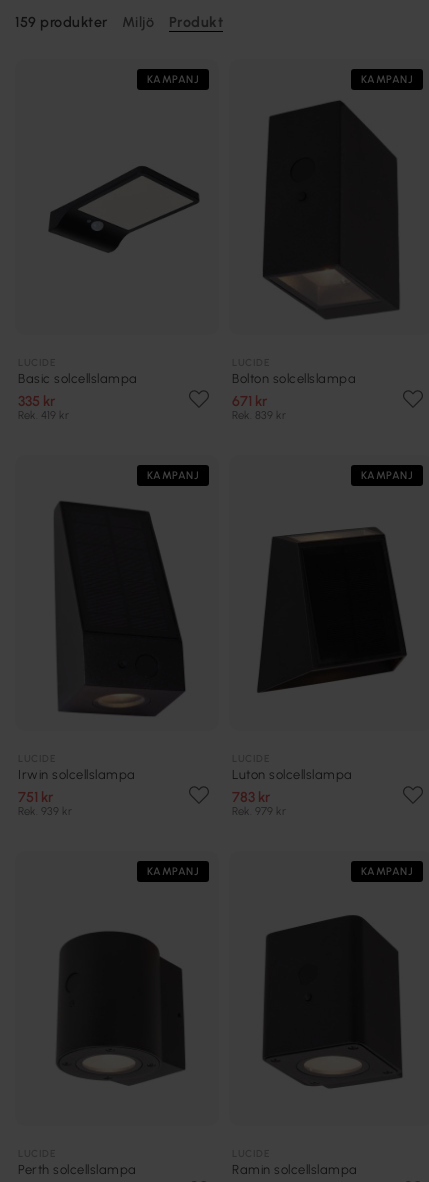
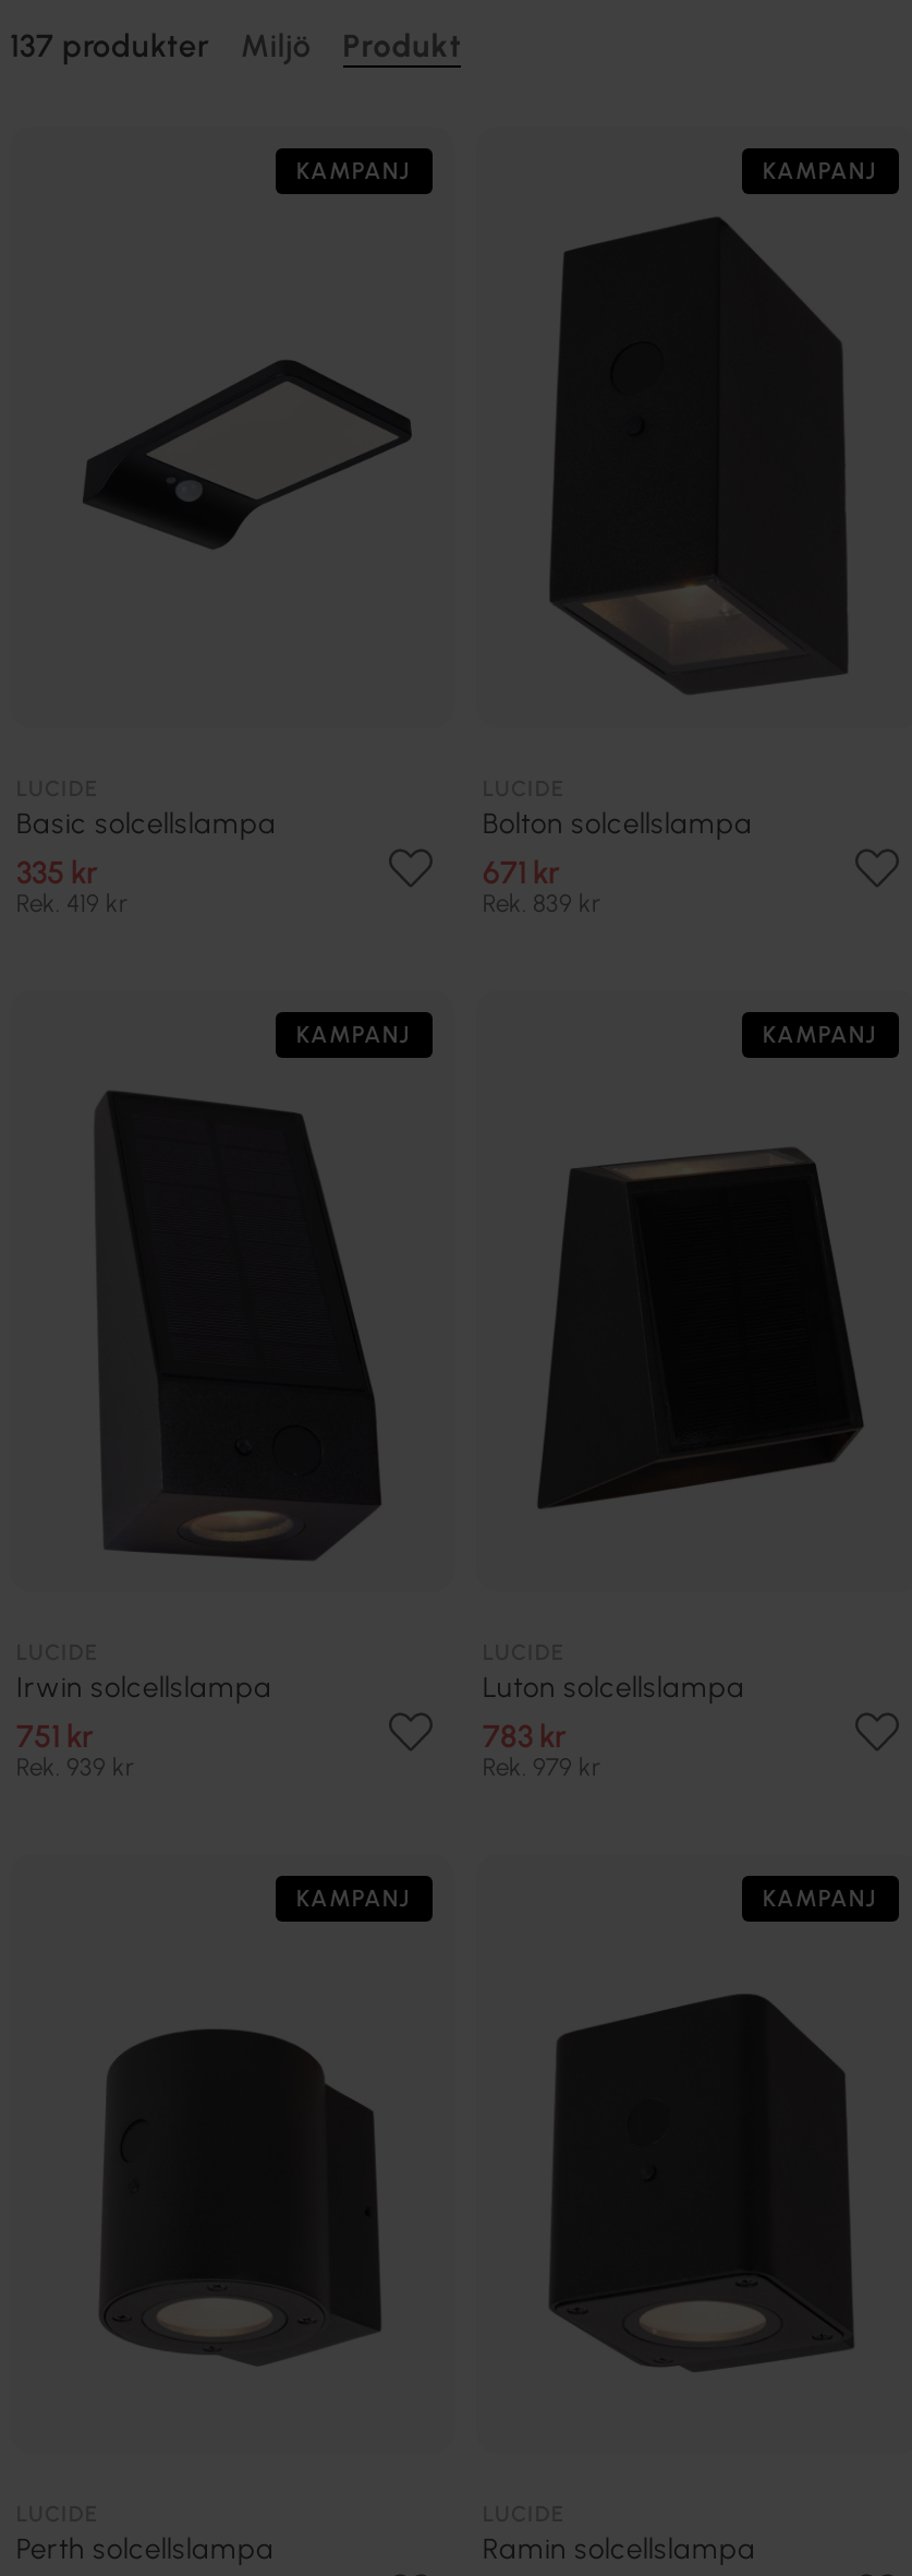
- 159 produkter
+ 137 produkter
